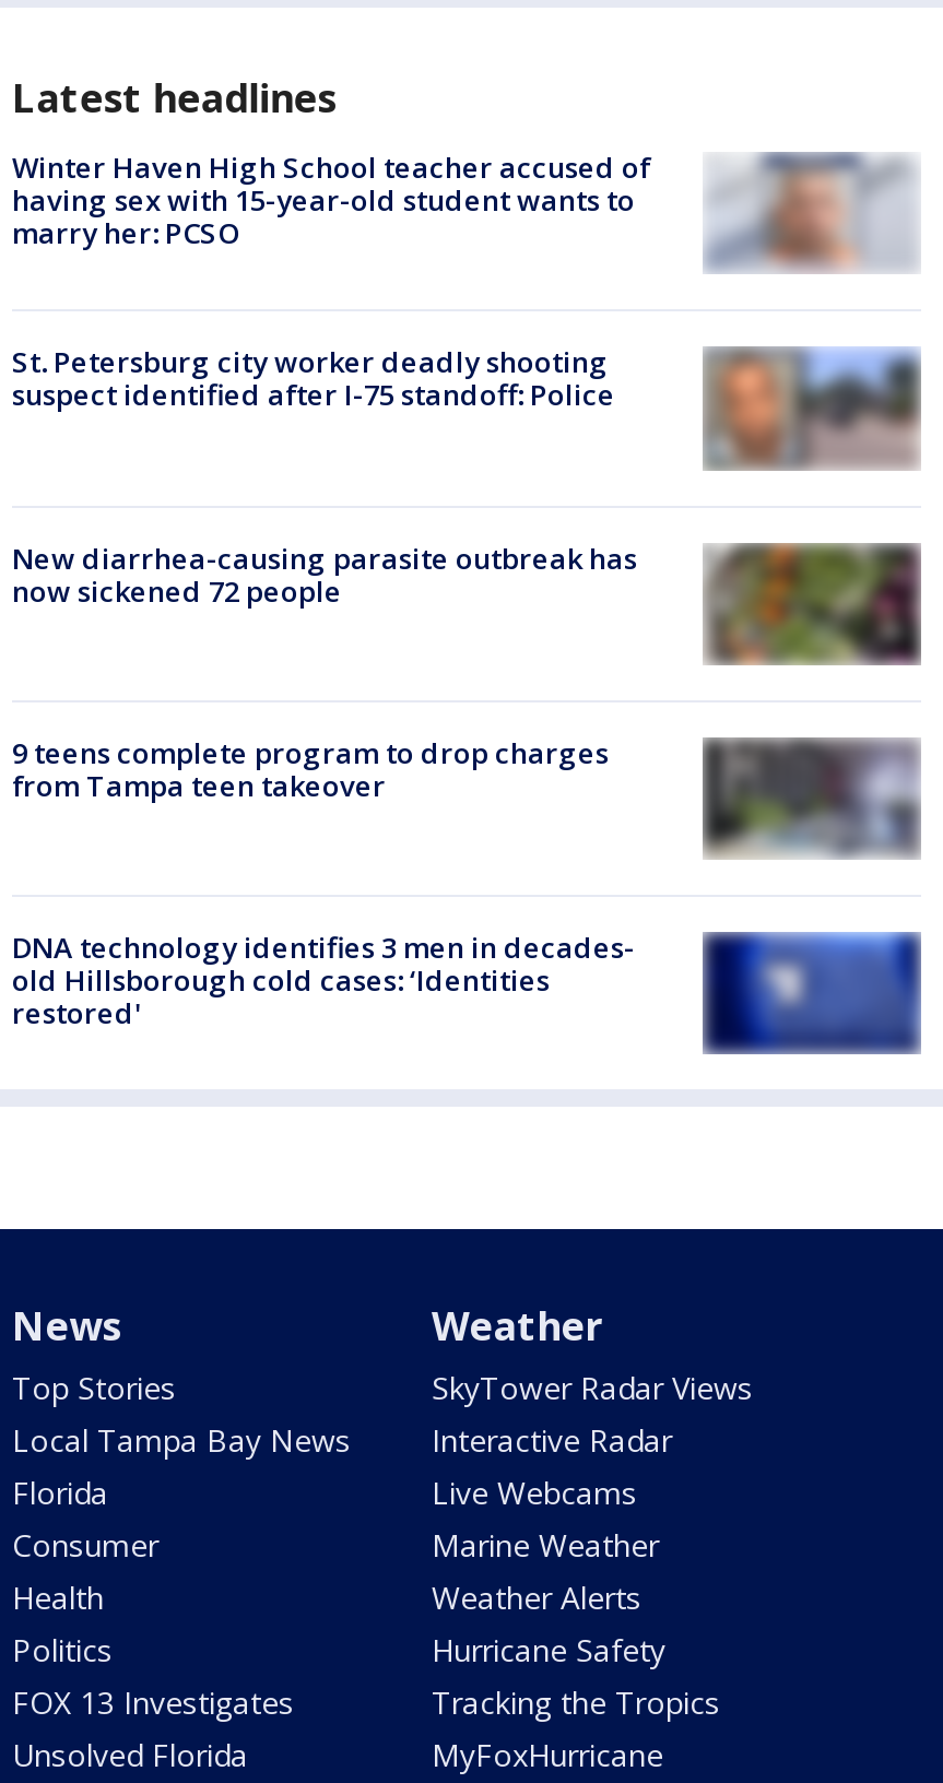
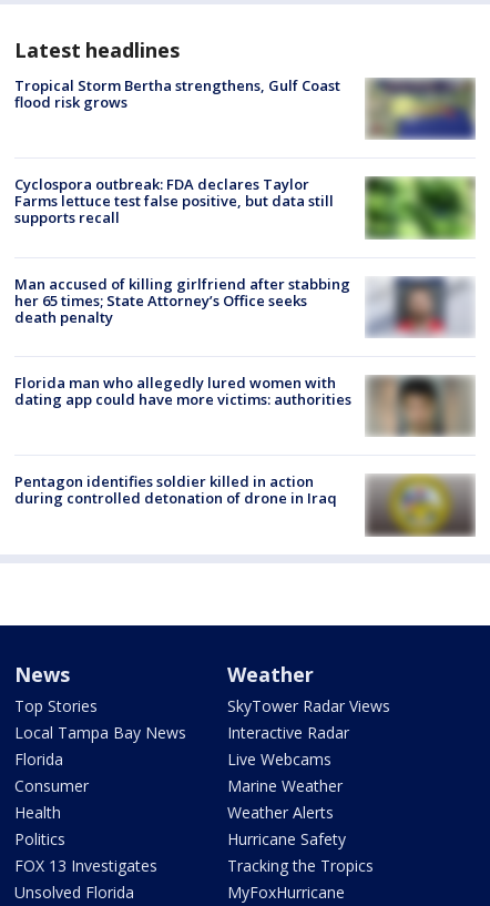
- [image]
- Winter Haven High School teacher accused of
- having sex with 15-year-old student wants to
- marry her: PCSO
+ [image]
+ Tropical Storm Bertha strengthens, Gulf Coast
+ flood risk grows

- St. Petersburg city worker deadly shooting
- suspect identified after I-75 standoff: Police
+ Cyclospora outbreak: FDA declares Taylor
+ Farms lettuce test false positive, but data still
+ supports recall

- [image]
+ [image]

- [image]
- New diarrhea-causing parasite outbreak has
- now sickened 72 people
+ [image]
+ Man accused of killing girlfriend after stabbing
+ her 65 times; State Attorney’s Office seeks
+ death penalty

- 9 teens complete program to drop charges
- from Tampa teen takeover
+ Florida man who allegedly lured women with
+ dating app could have more victims: authorities

- [image]
+ [image]

- [image]
- DNA technology identifies 3 men in decades-
- old Hillsborough cold cases: ‘Identities
- restored'
+ [image]
+ Pentagon identifies soldier killed in action
+ during controlled detonation of drone in Iraq
